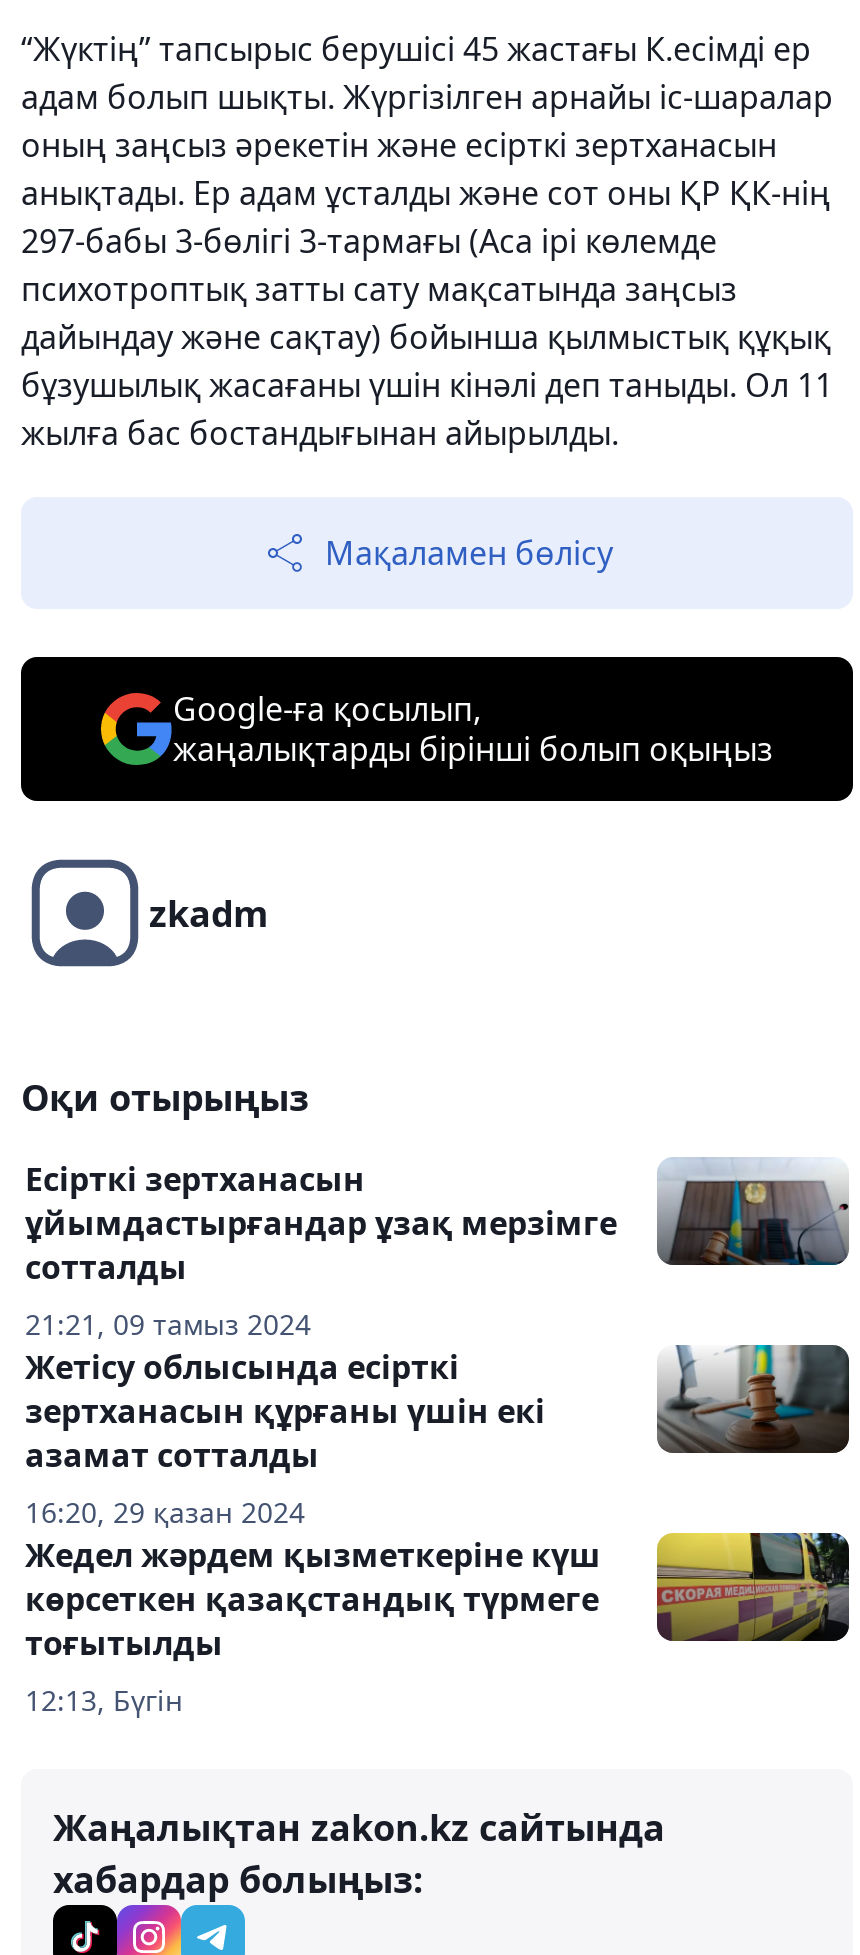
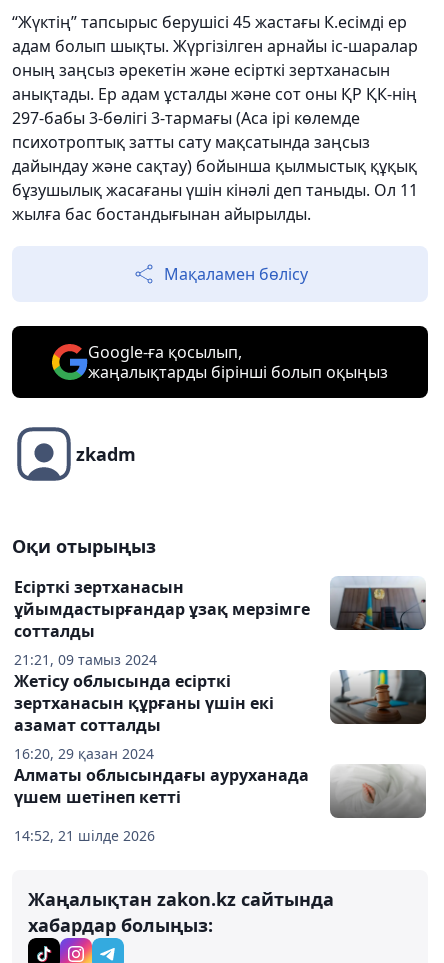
- [image]
- Жедел жәрдем қызметкеріне күш
- көрсеткен қазақстандық түрмеге
- тоғытылды
+ [image]
+ Алматы облысындағы ауруханада
+ үшем шетінеп кетті

- 12:13, Бүгін
+ 14:52, 21 шілде 2026
